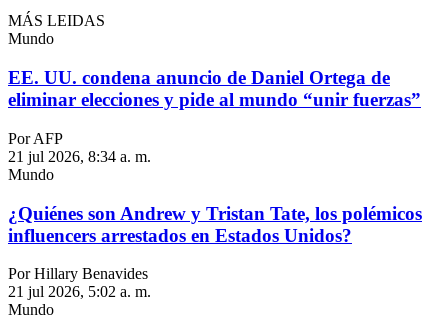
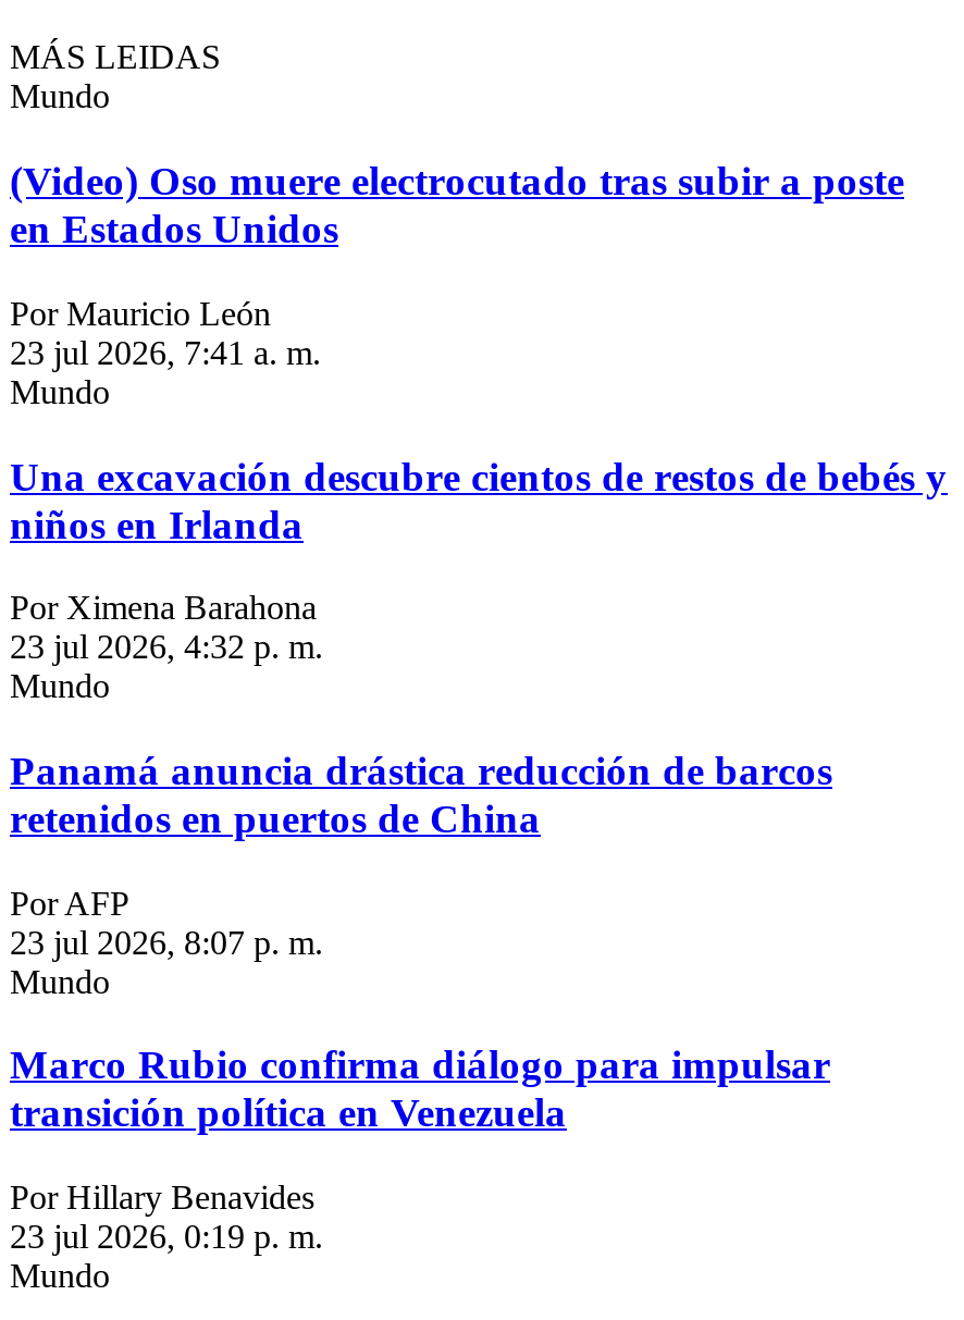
- EE. UU. condena anuncio de Daniel Ortega de
- eliminar elecciones y pide al mundo “unir fuerzas”
+ (Video) Oso muere electrocutado tras subir a poste
+ en Estados Unidos
+ Por Mauricio León
+ 23 jul 2026, 7:41 a. m.
+ Mundo
+ Una excavación descubre cientos de restos de bebés y
+ niños en Irlanda
+ Por Ximena Barahona
+ 23 jul 2026, 4:32 p. m.
+ Mundo
+ Panamá anuncia drástica reducción de barcos
+ retenidos en puertos de China

- 21 jul 2026, 8:34 a. m.
+ 23 jul 2026, 8:07 p. m.

- ¿Quiénes son Andrew y Tristan Tate, los polémicos
- influencers arrestados en Estados Unidos?
+ Marco Rubio confirma diálogo para impulsar
+ transición política en Venezuela

- 21 jul 2026, 5:02 a. m.
+ 23 jul 2026, 0:19 p. m.
